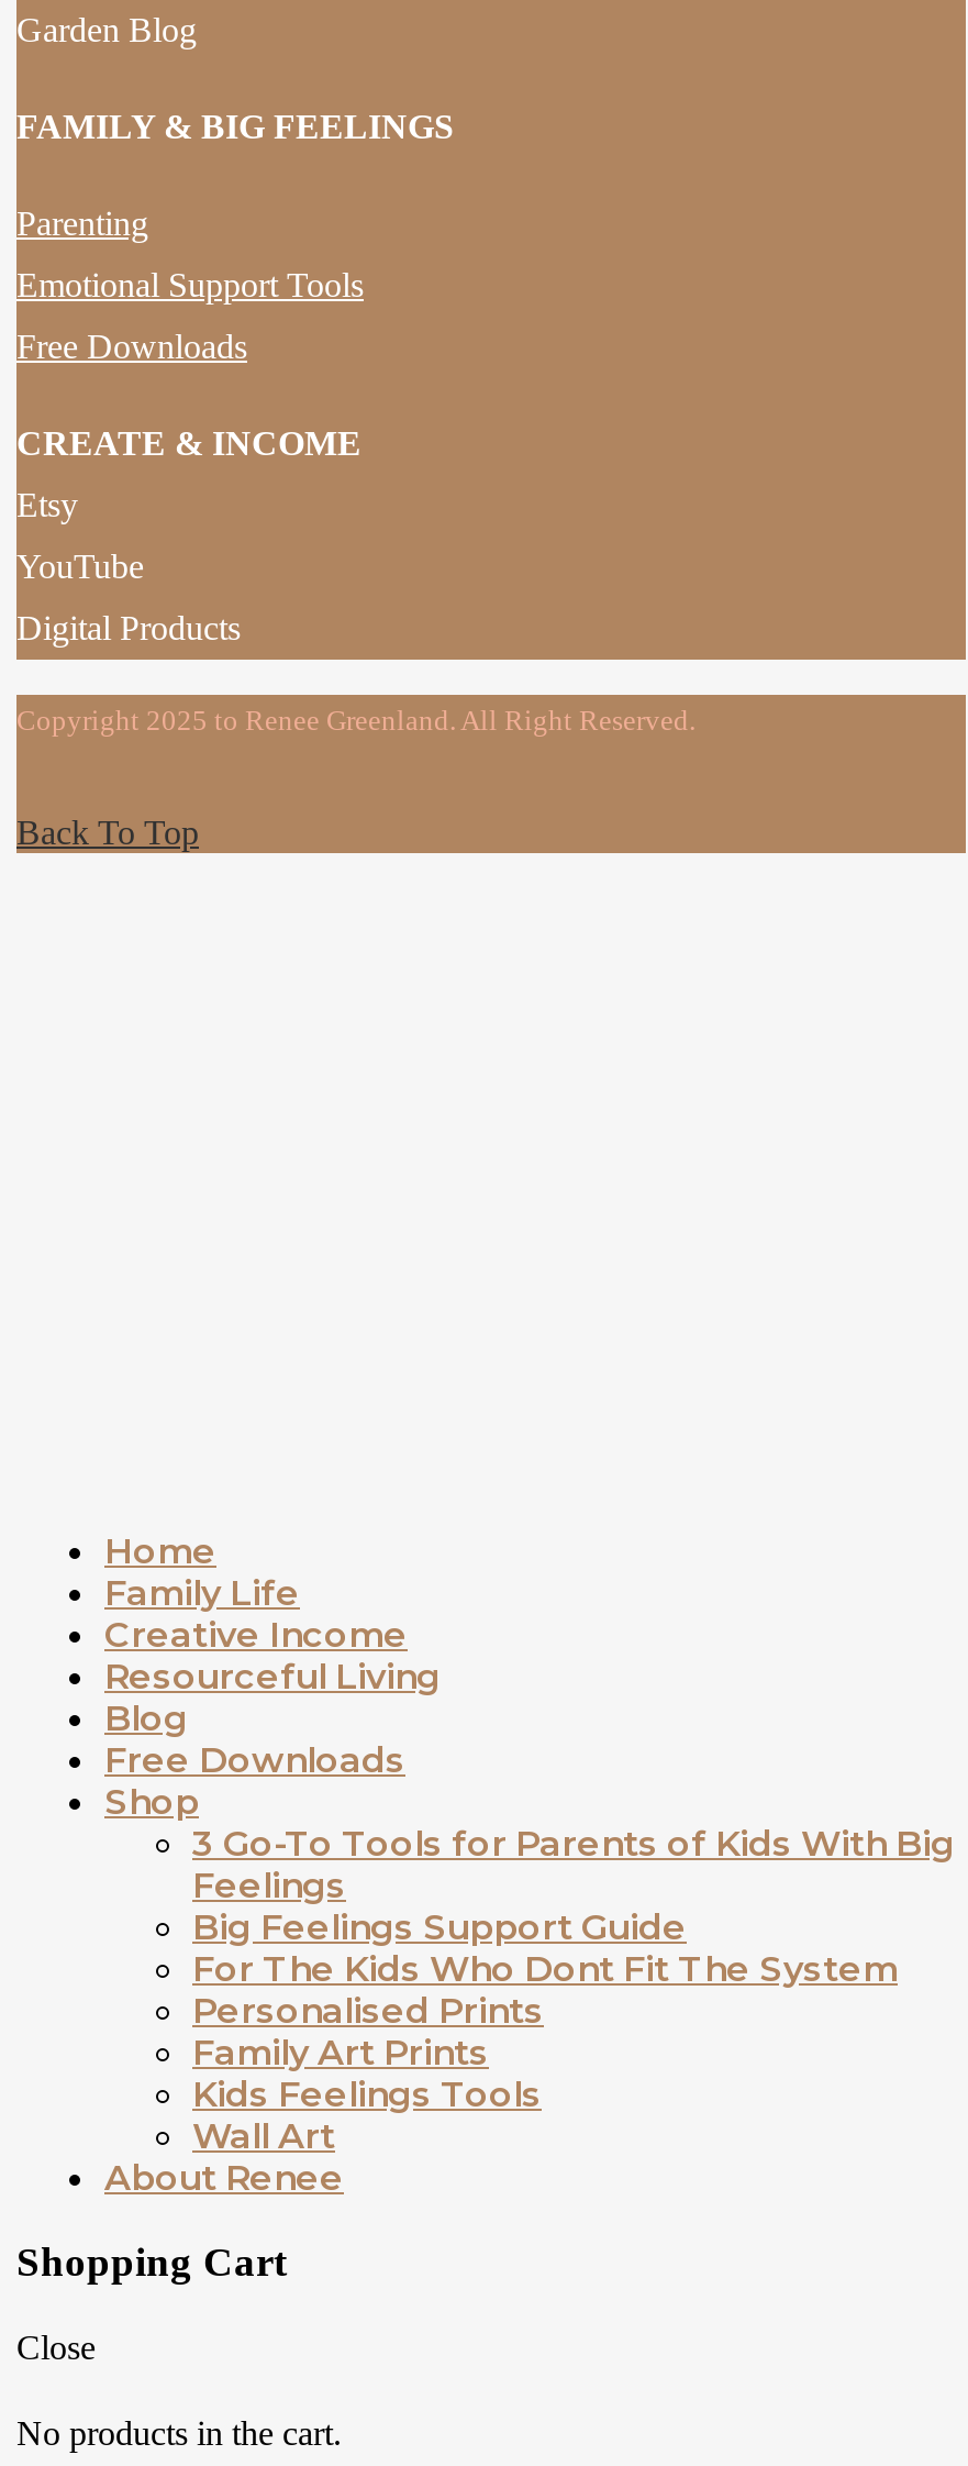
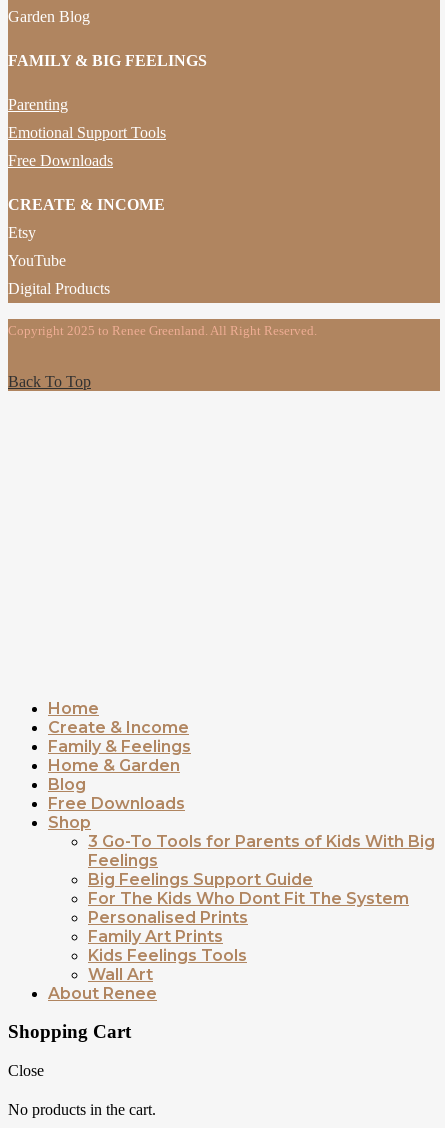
- Family Life
- Creative Income
- Resourceful Living
+ Create & Income
+ Family & Feelings
+ Home & Garden
